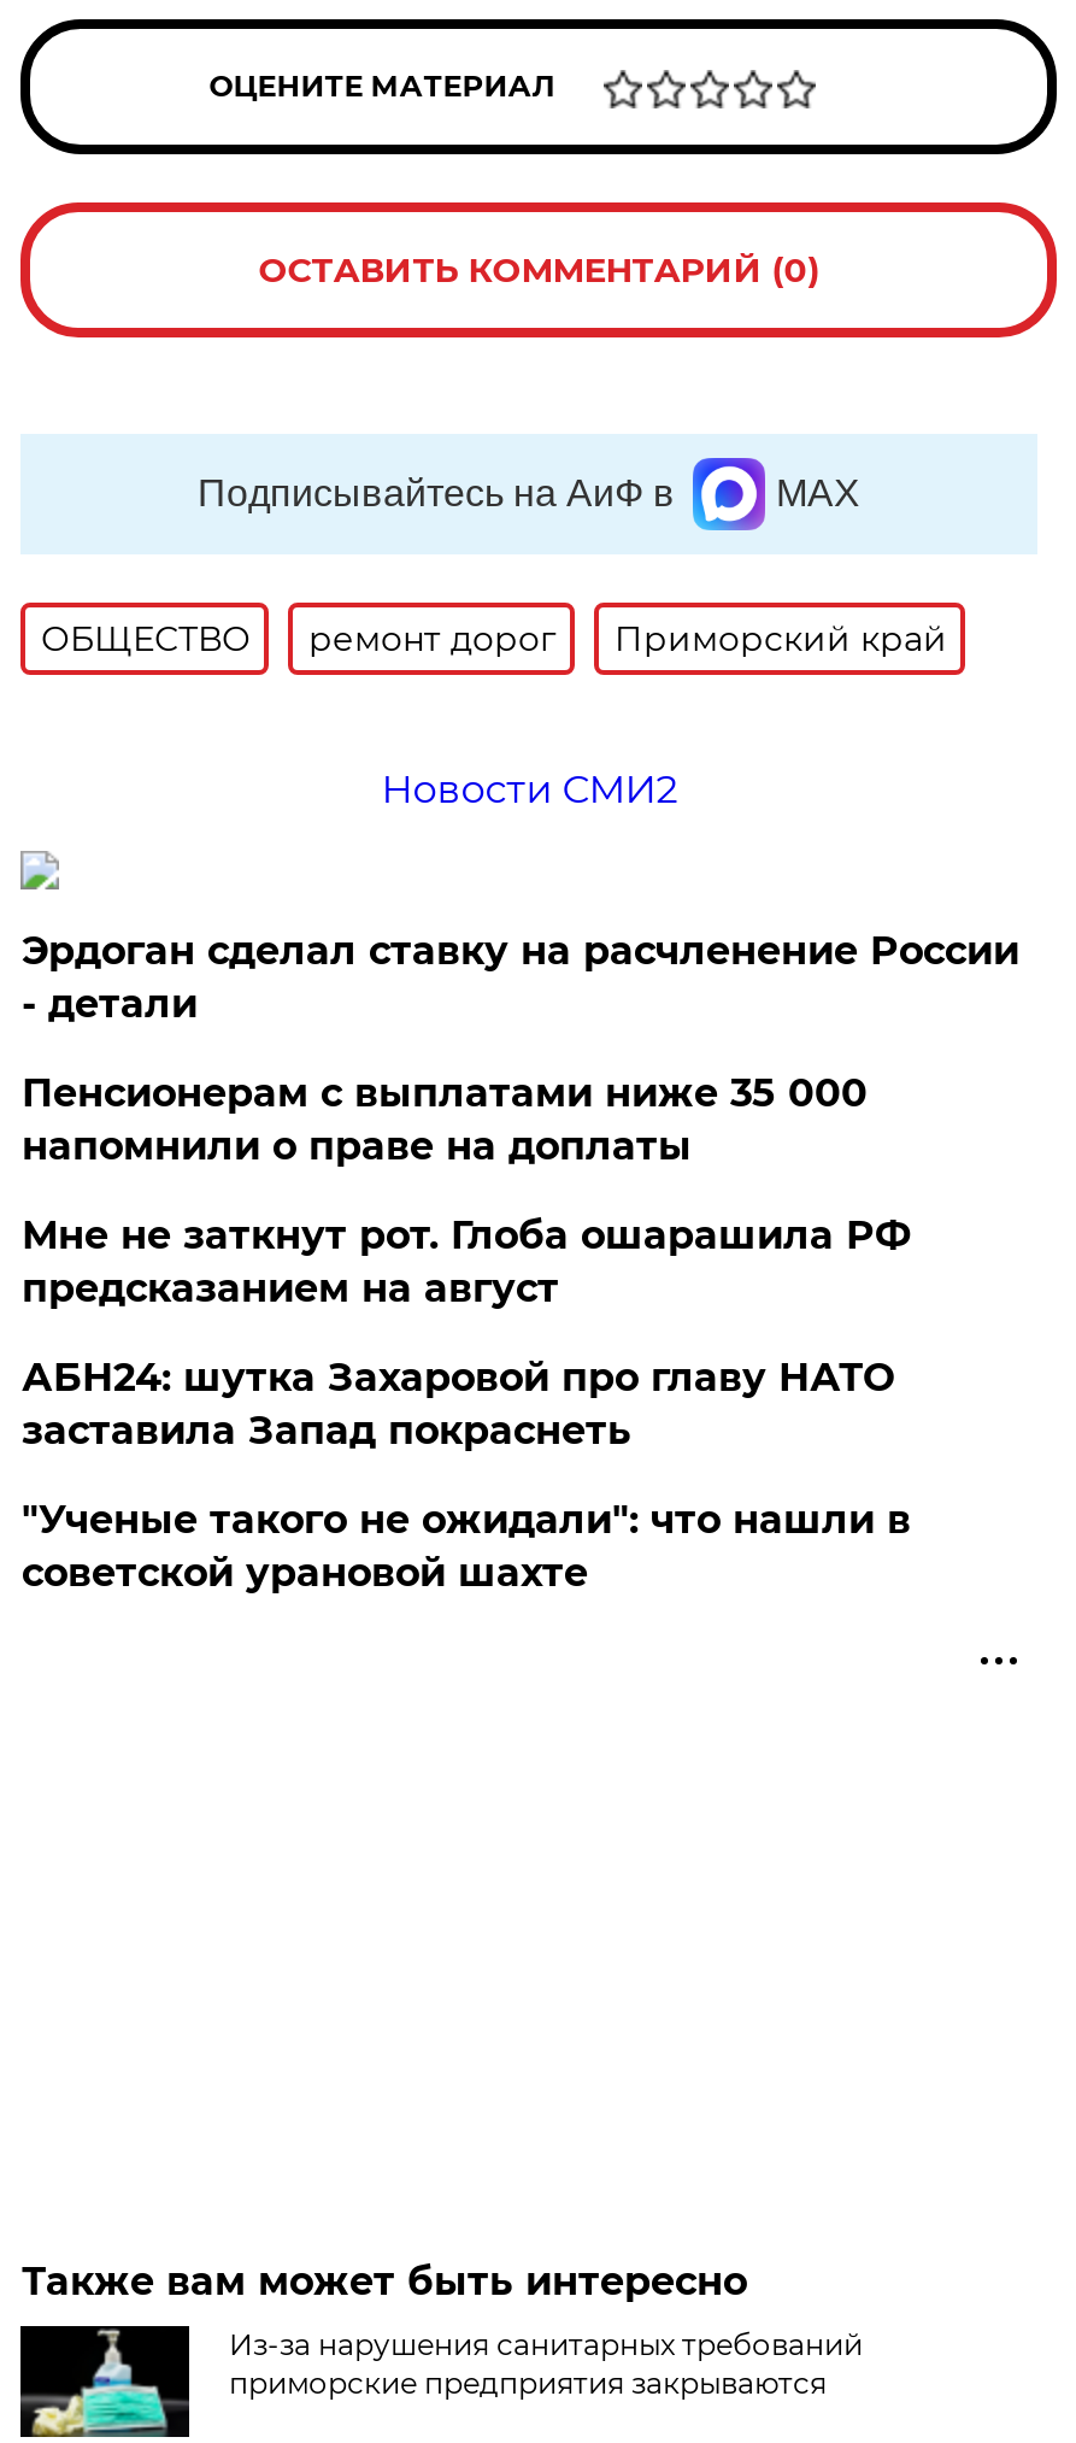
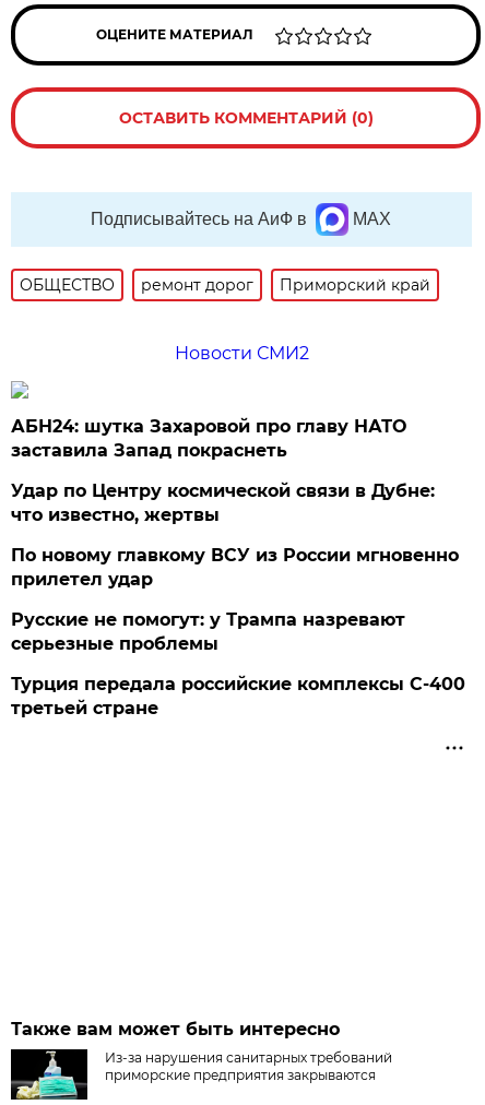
- Эрдоган сделал ставку на расчленение России
- - детали
- Пенсионерам с выплатами ниже 35 000
- напомнили о праве на доплаты
- Мне не заткнут рот. Глоба ошарашила РФ
- предсказанием на август

moved up: АБН24: шутка Захаровой про главу НАТО | заставила Запад покраснеть

- "Ученые такого не ожидали": что нашли в
- советской урановой шахте
+ Удар по Центру космической связи в Дубне:
+ что известно, жертвы
+ По новому главкому ВСУ из России мгновенно
+ прилетел удар
+ Русские не помогут: у Трампа назревают
+ серьезные проблемы
+ Турция передала российские комплексы С-400
+ третьей стране
